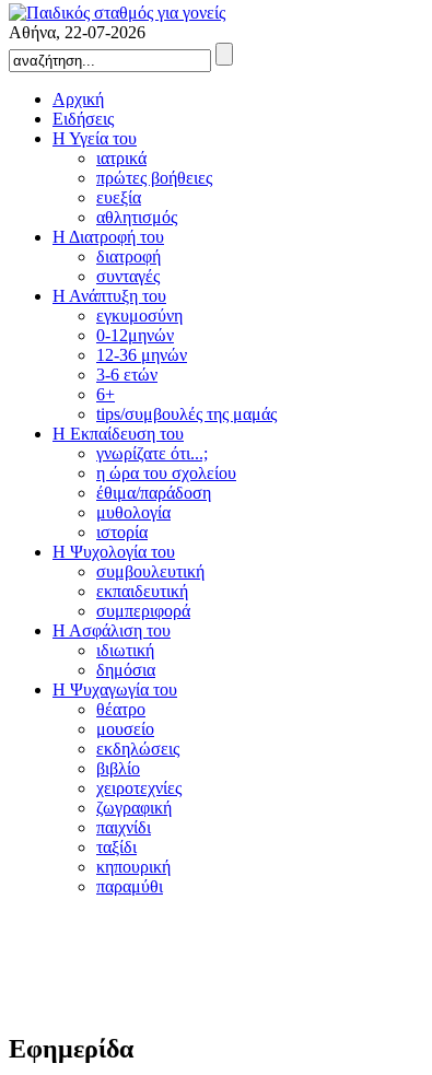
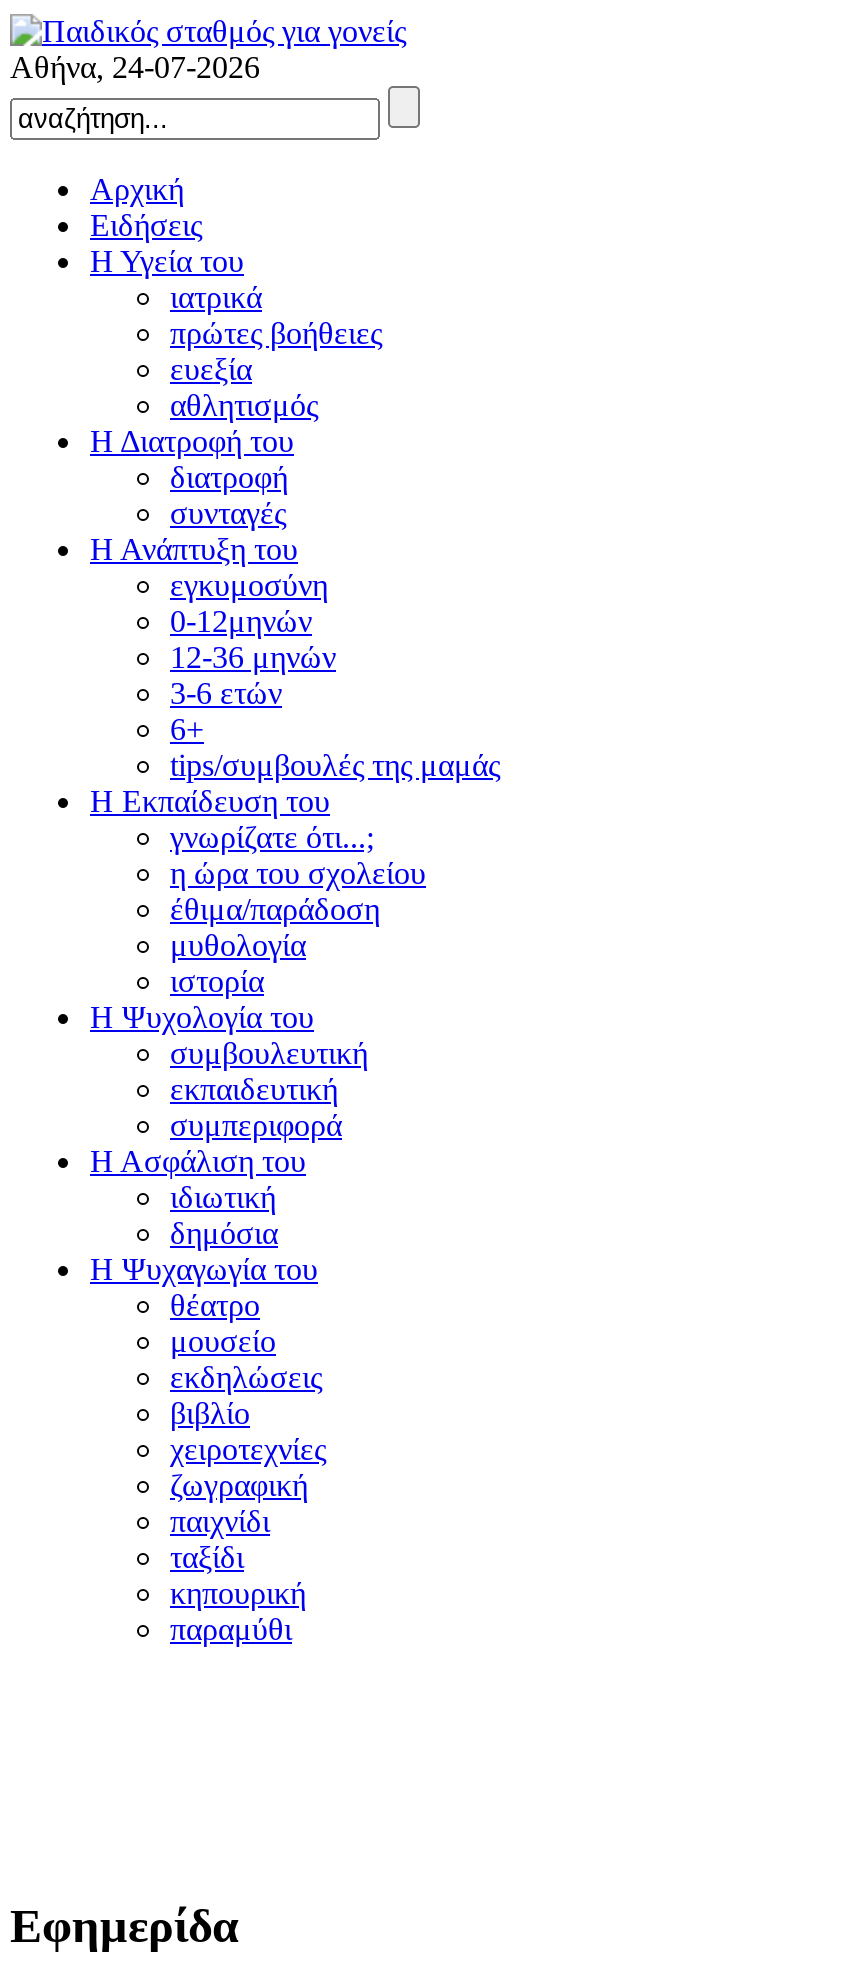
- Αθήνα, 22-07-2026
+ Αθήνα, 24-07-2026
